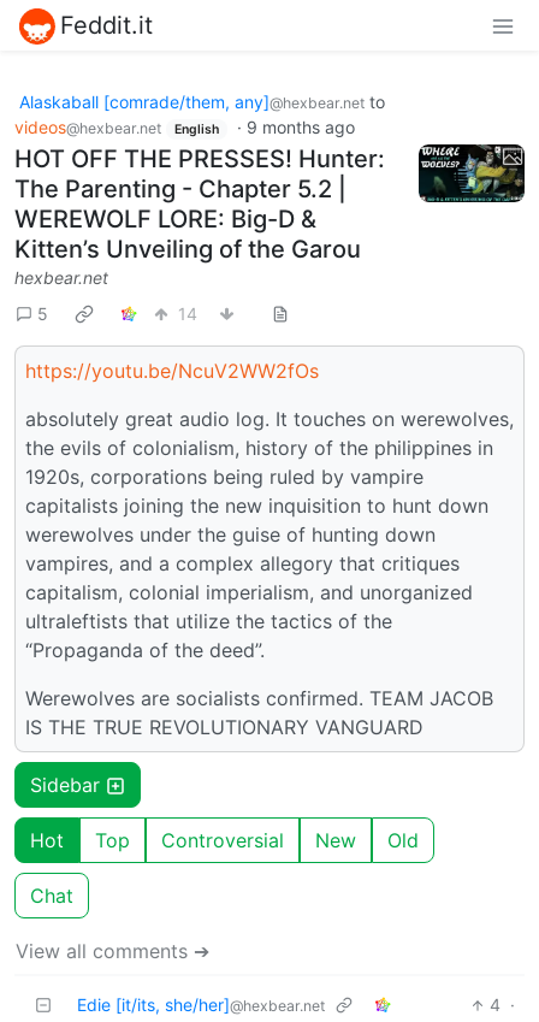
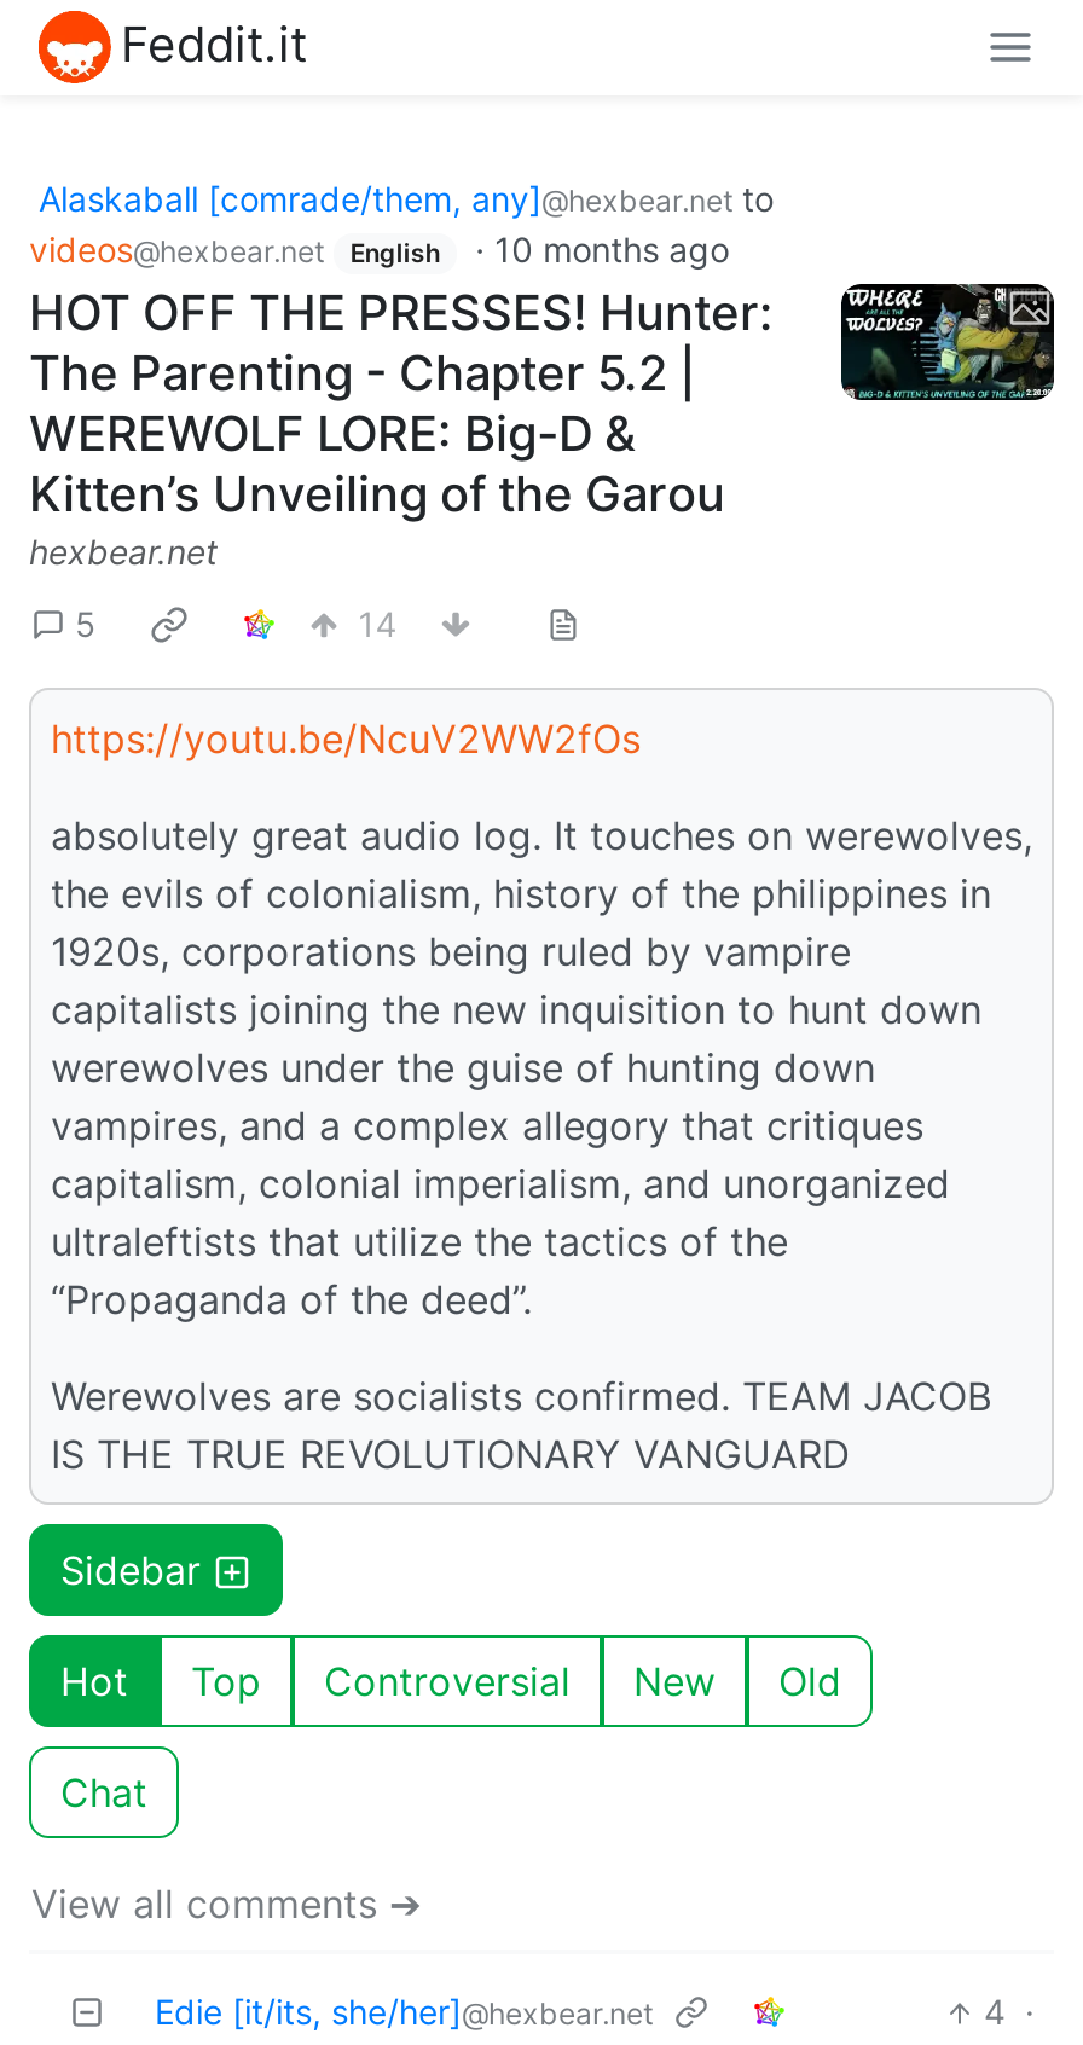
- videos@hexbear.net English · 9 months ago
+ videos@hexbear.net English · 10 months ago
